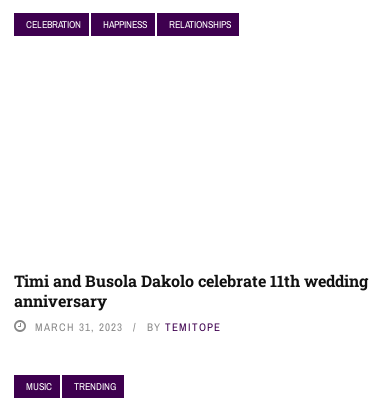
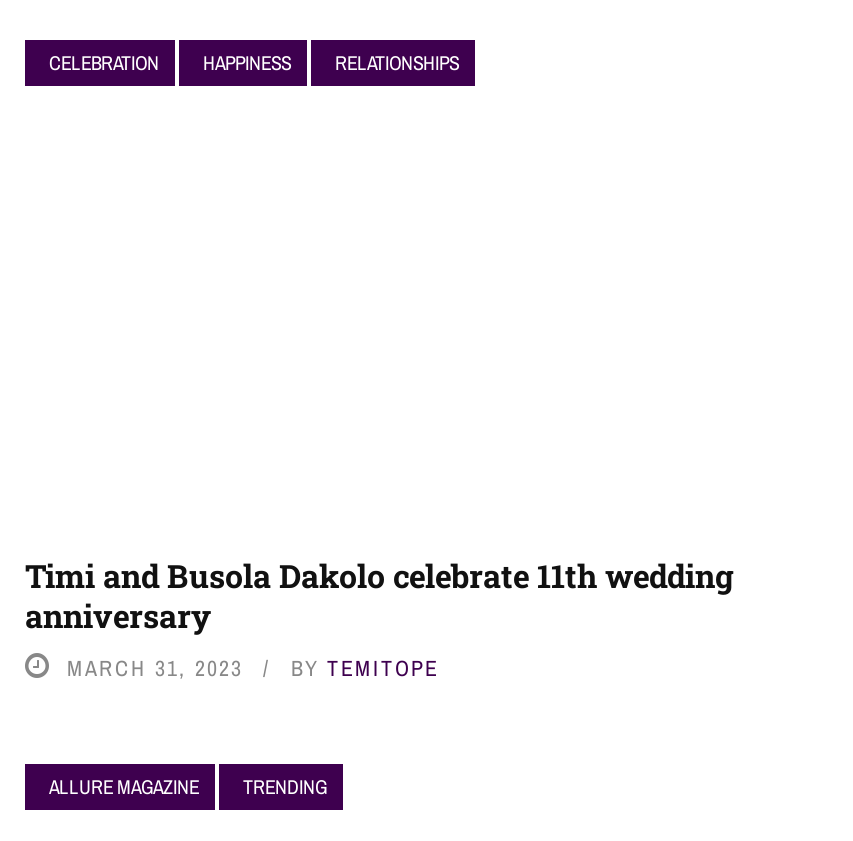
- MUSIC
+ ALLURE MAGAZINE
